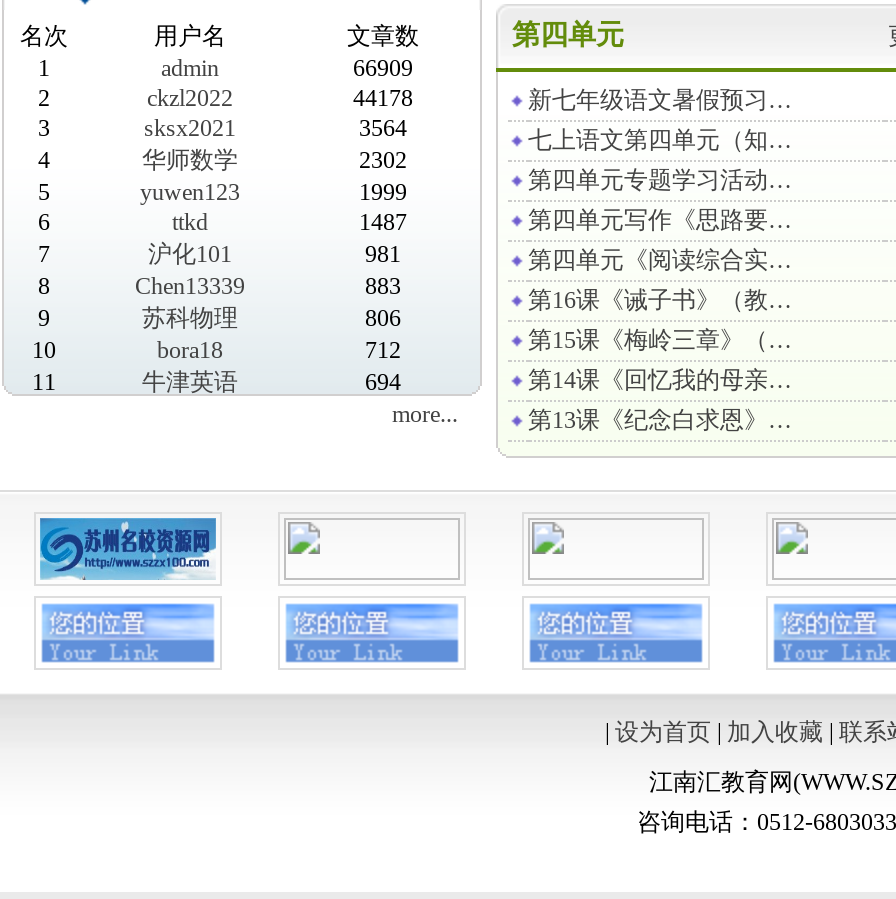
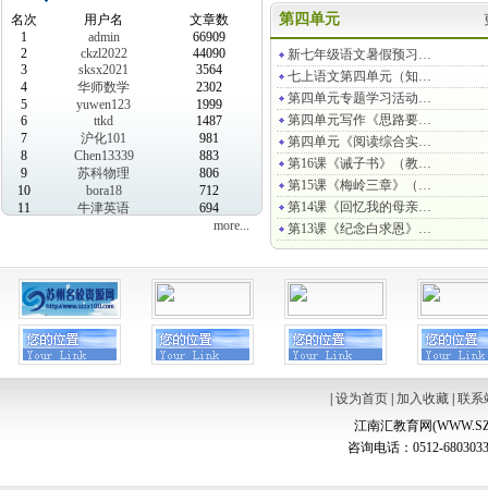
- 44178
+ 44090
